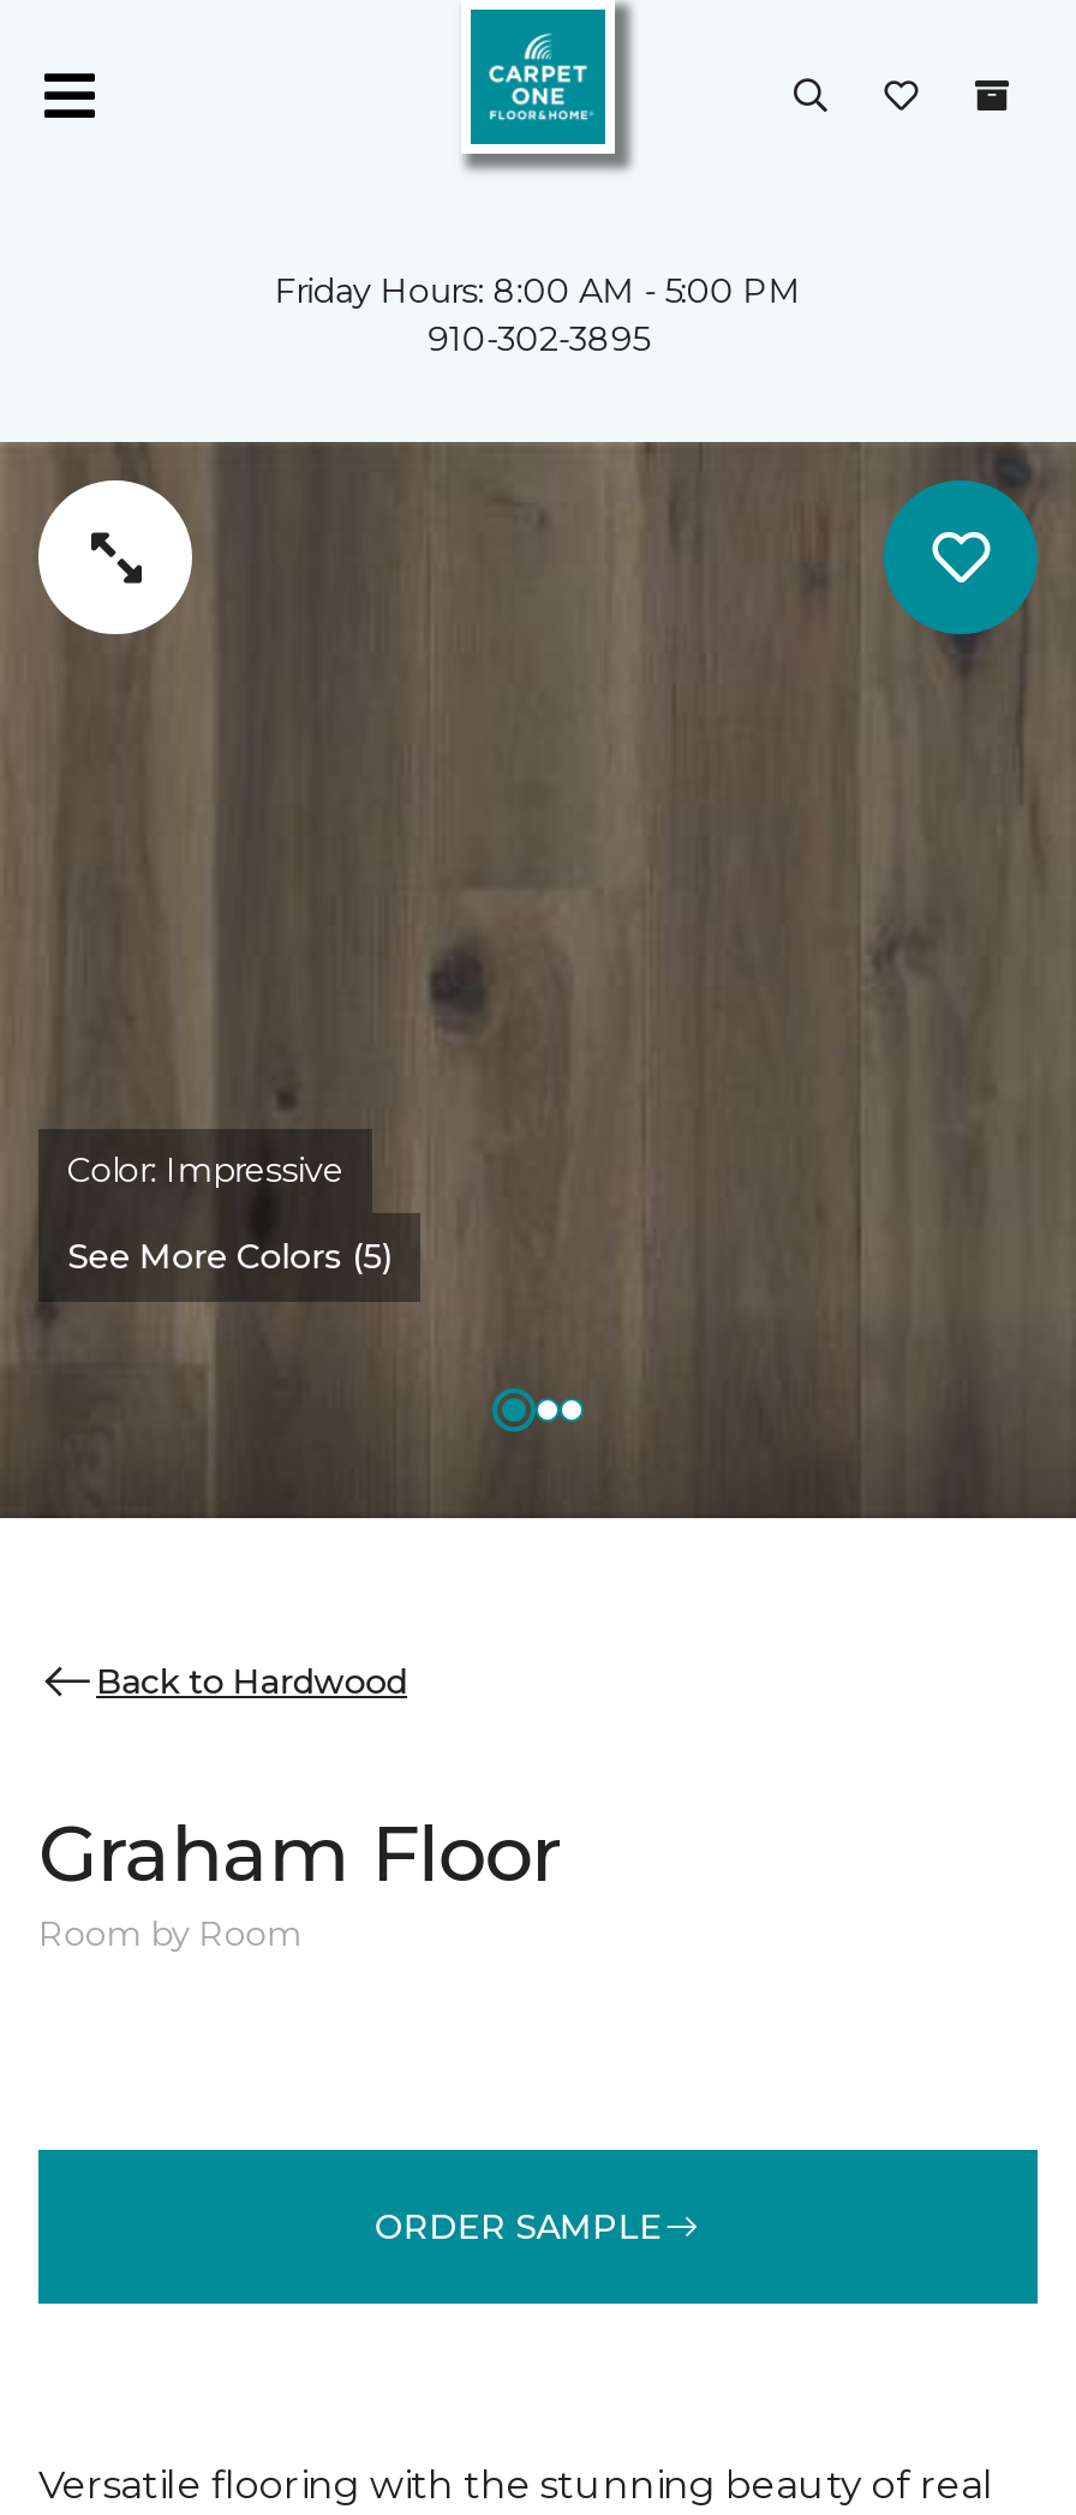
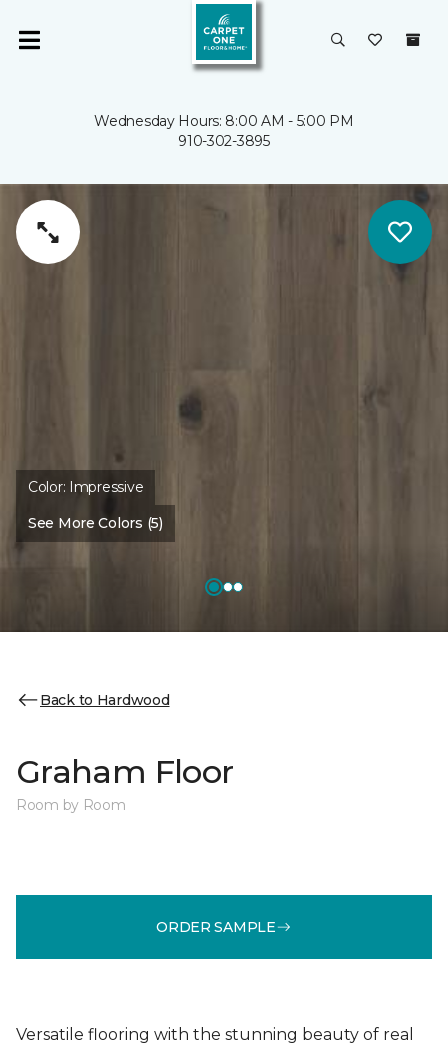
- Friday Hours: 8:00 AM - 5:00 PM
+ Wednesday Hours: 8:00 AM - 5:00 PM
